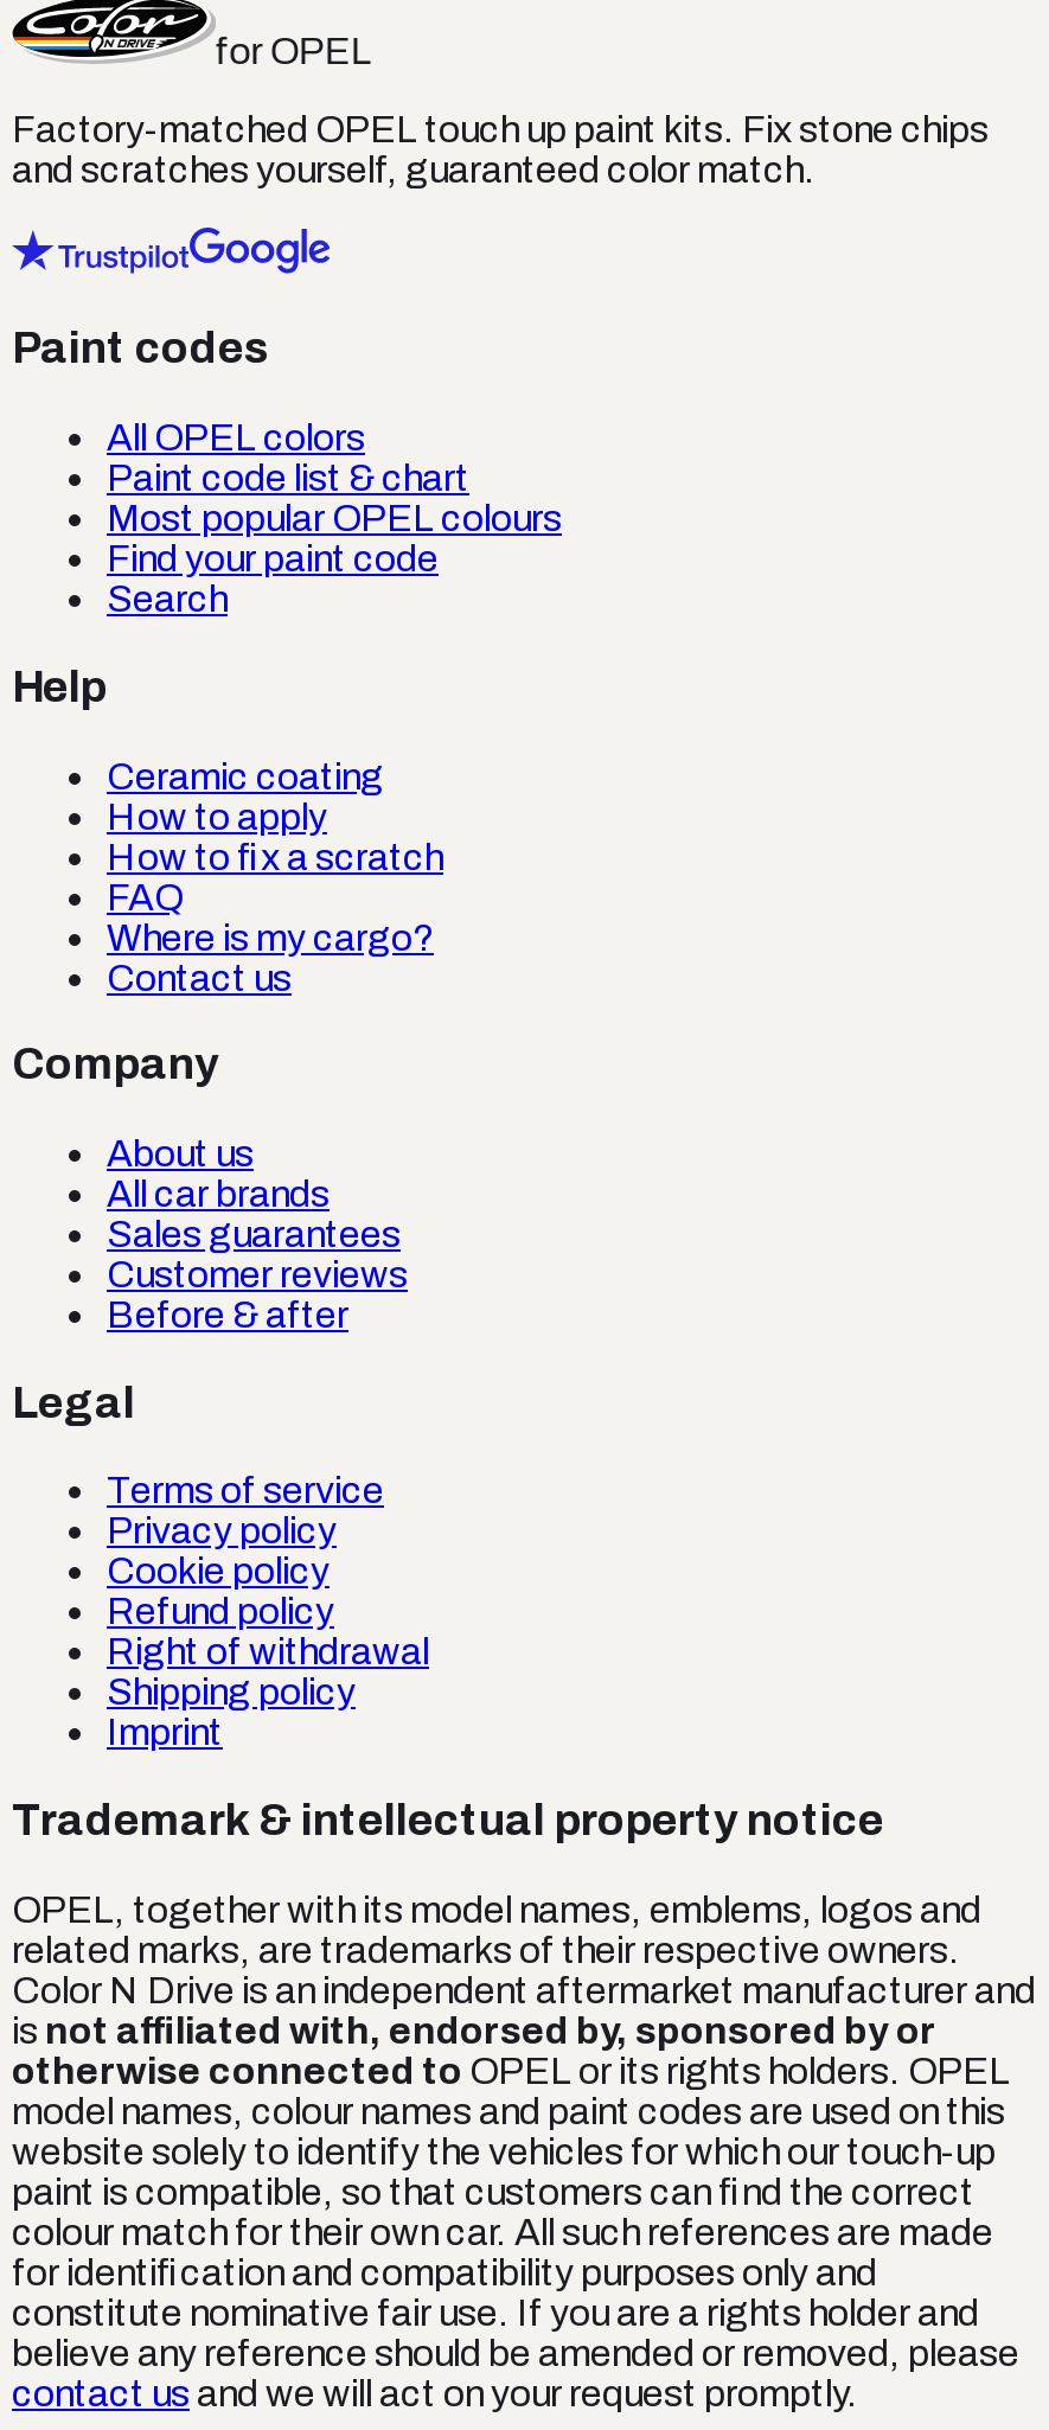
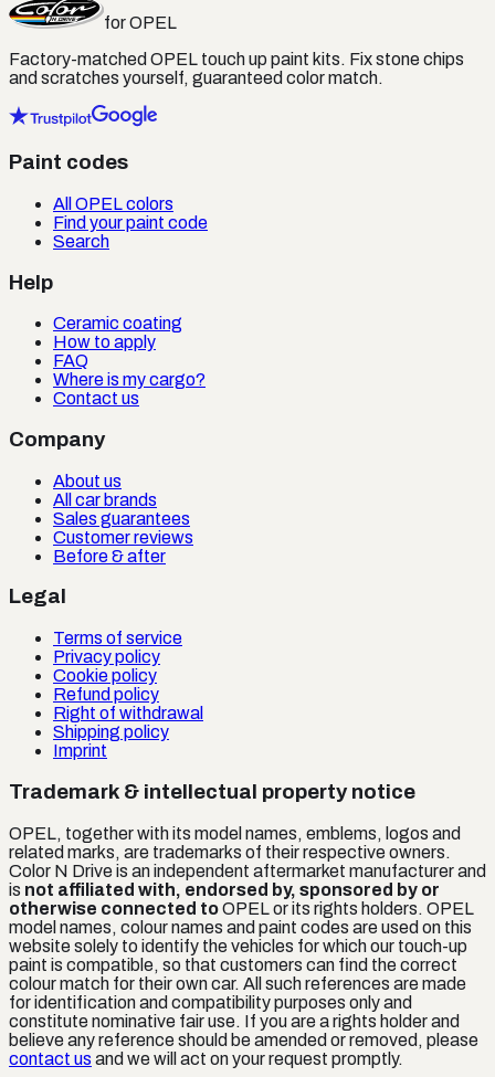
- Paint code list & chart
- Most popular OPEL colours

- How to fix a scratch
